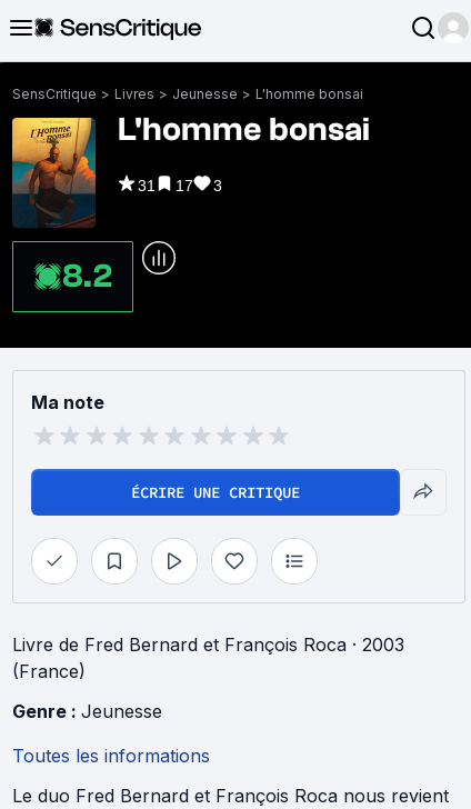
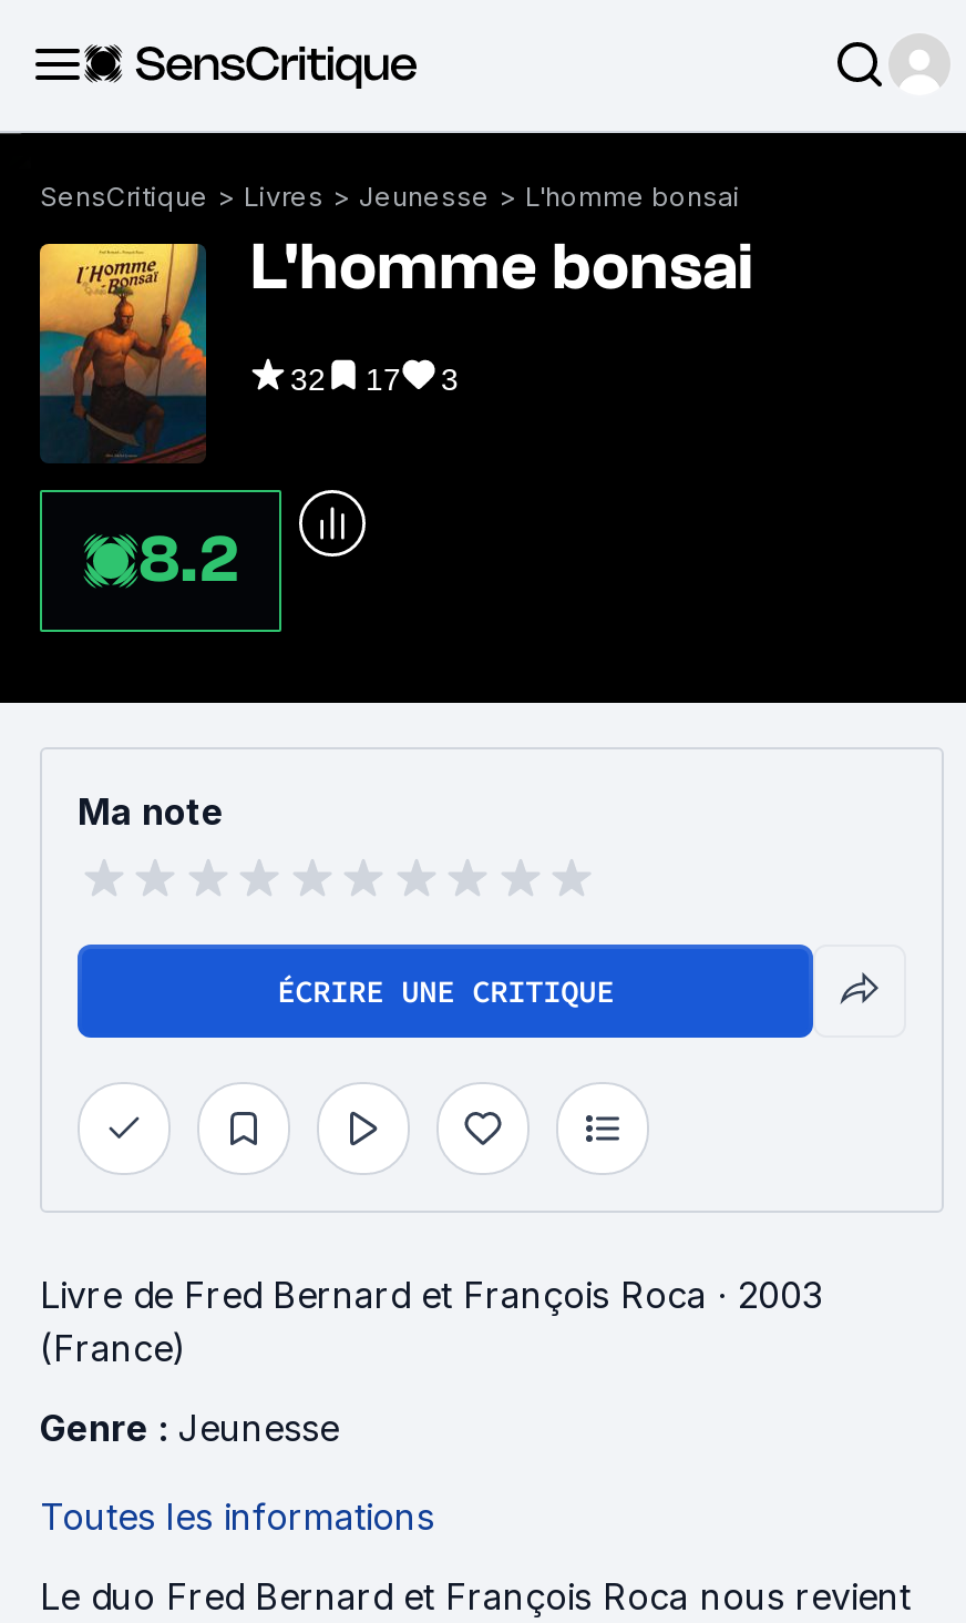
- 31 17 3
+ 32 17 3
